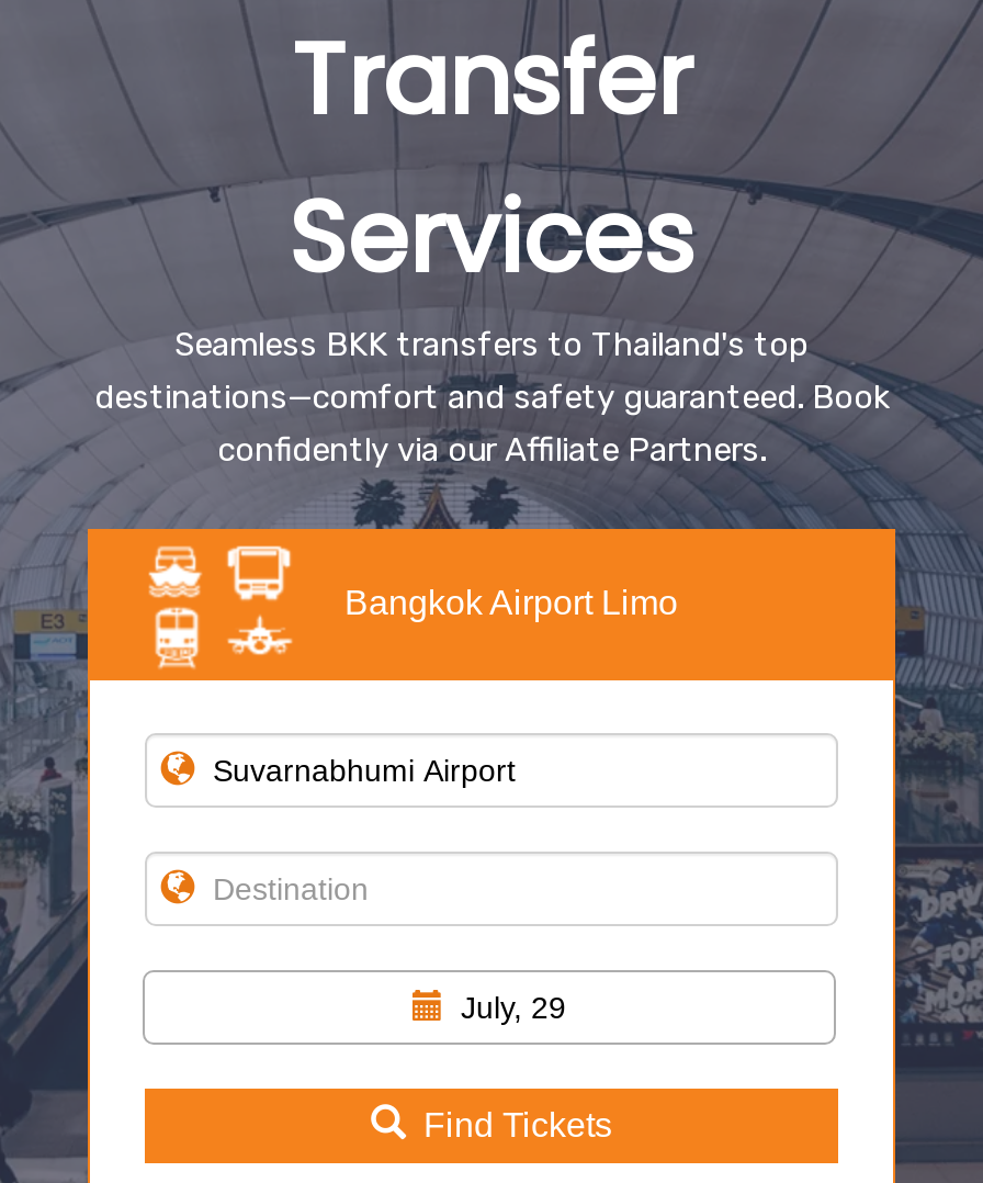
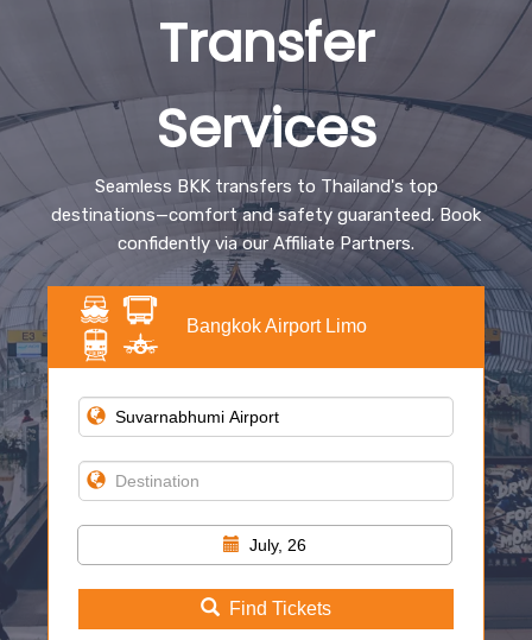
- July, 29
+ July, 26
